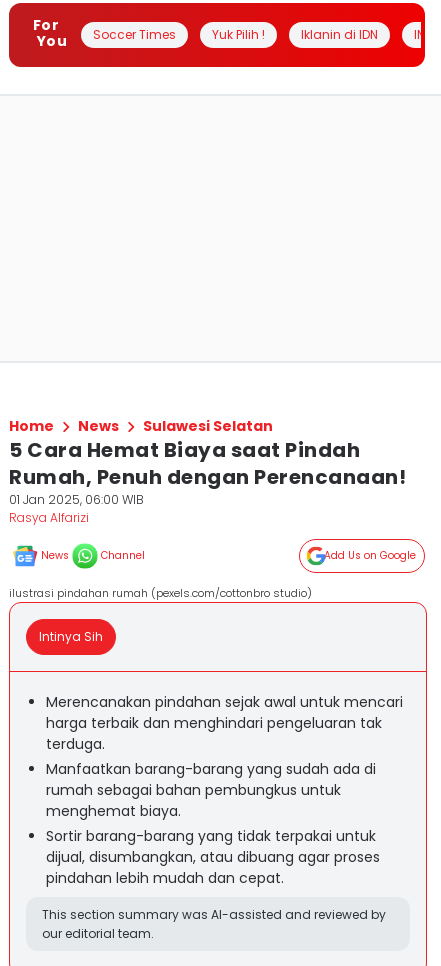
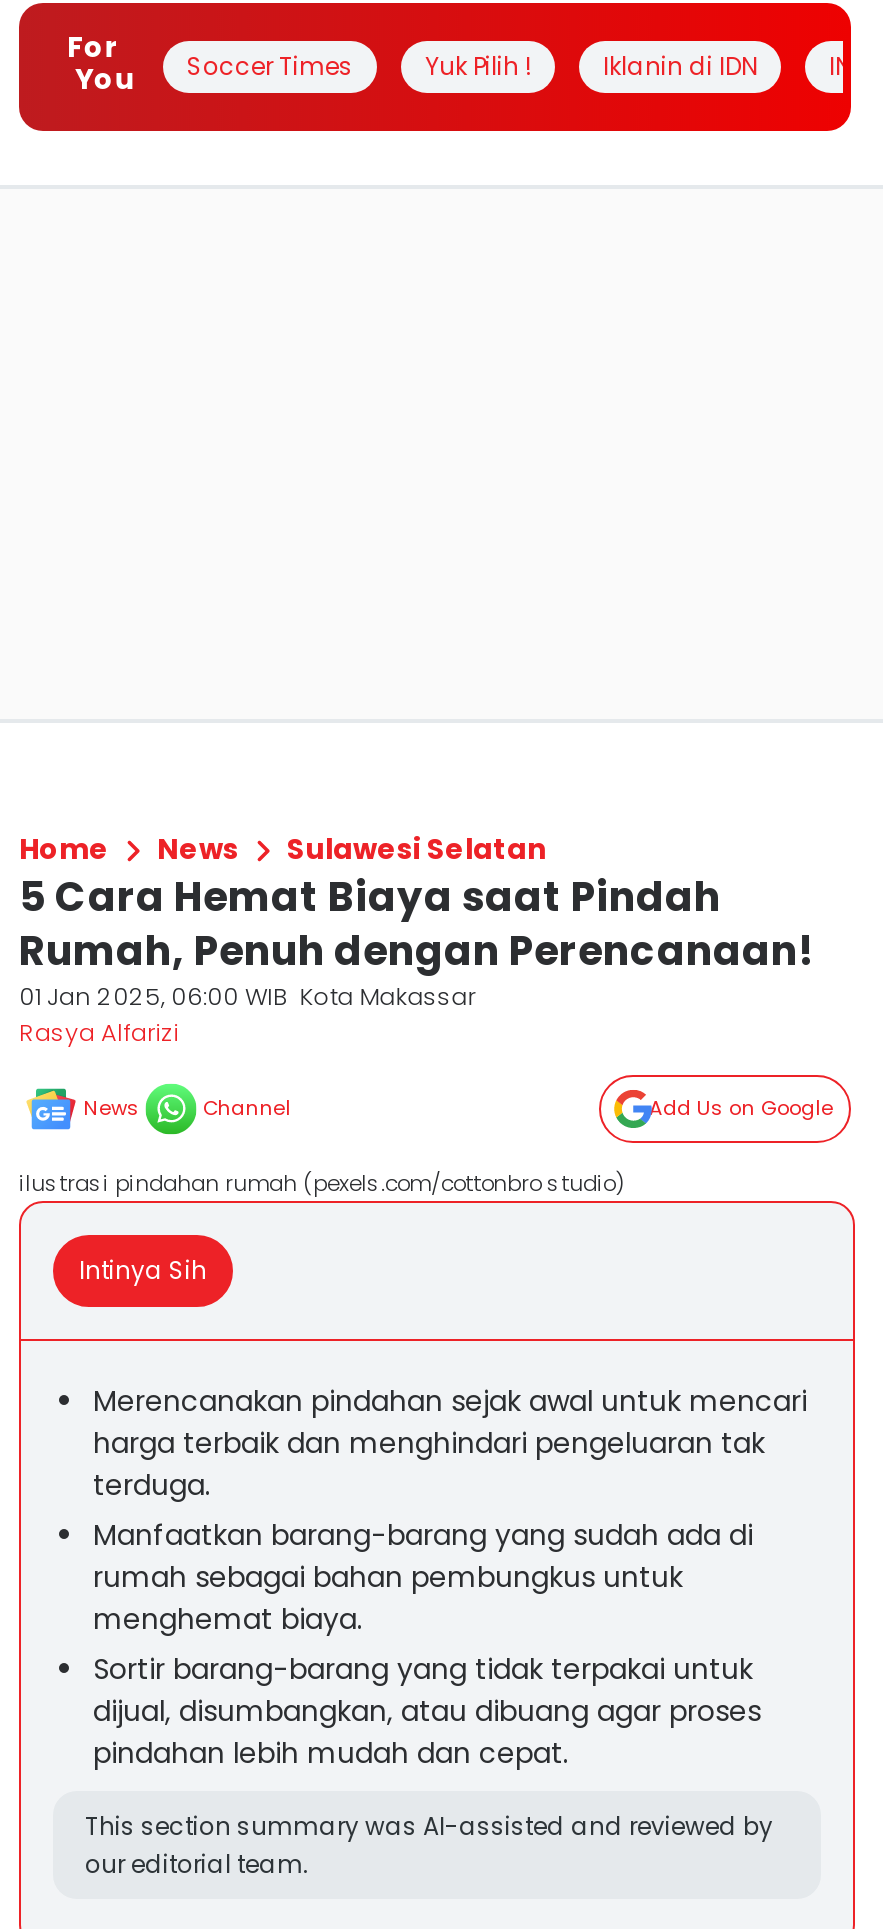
- 01 Jan 2025, 06:00 WIB
+ 01 Jan 2025, 06:00 WIB Kota Makassar
